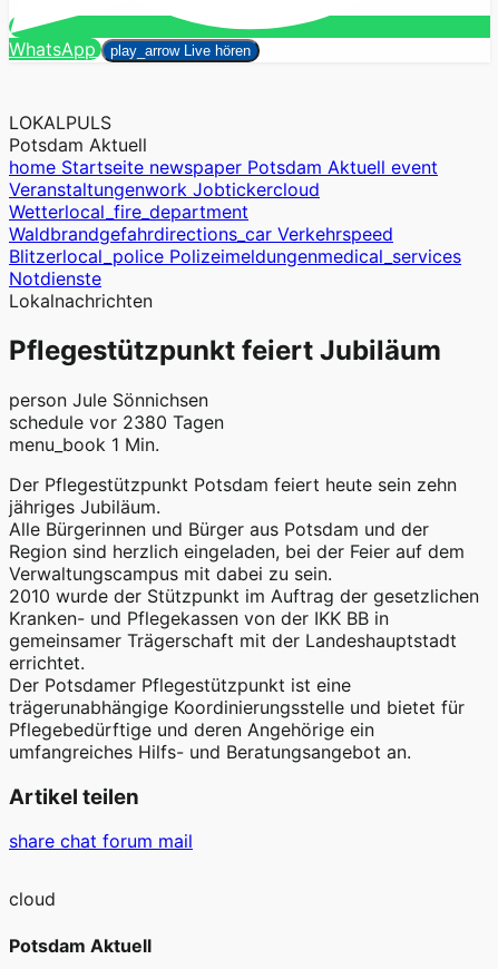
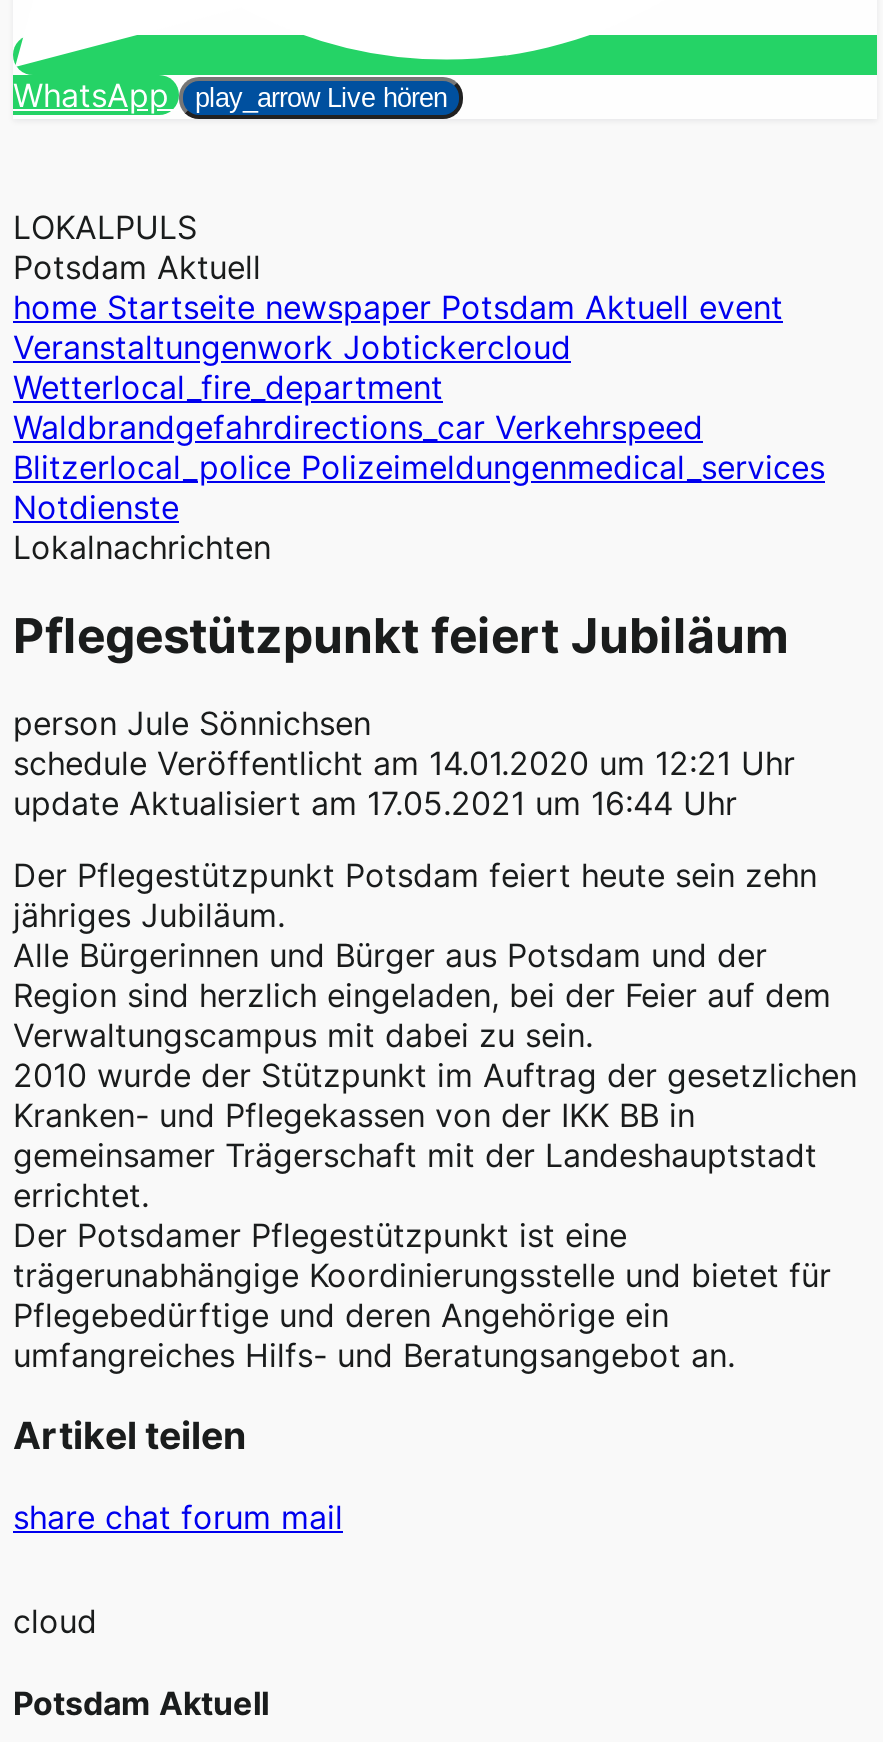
- schedule vor 2380 Tagen
- menu_book 1 Min.
+ schedule Veröffentlicht am 14.01.2020 um 12:21 Uhr
+ update Aktualisiert am 17.05.2021 um 16:44 Uhr
